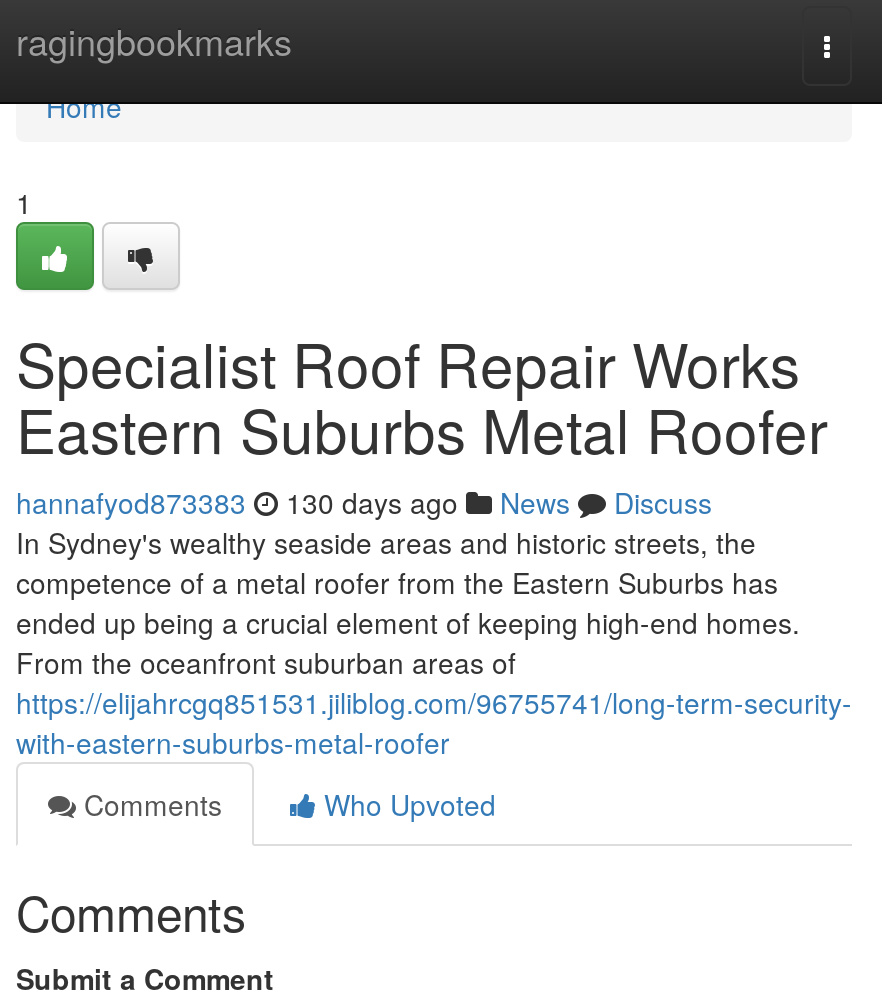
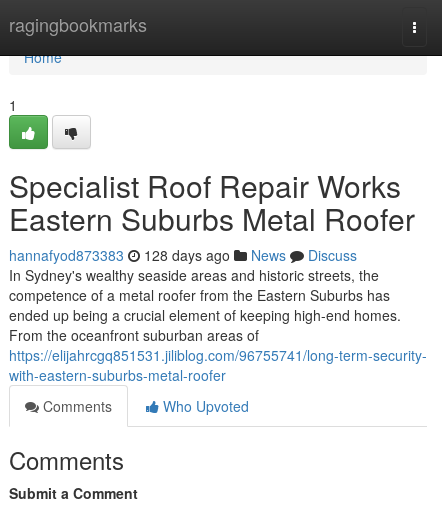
- hannafyod873383 130 days ago News Discuss
+ hannafyod873383 128 days ago News Discuss
